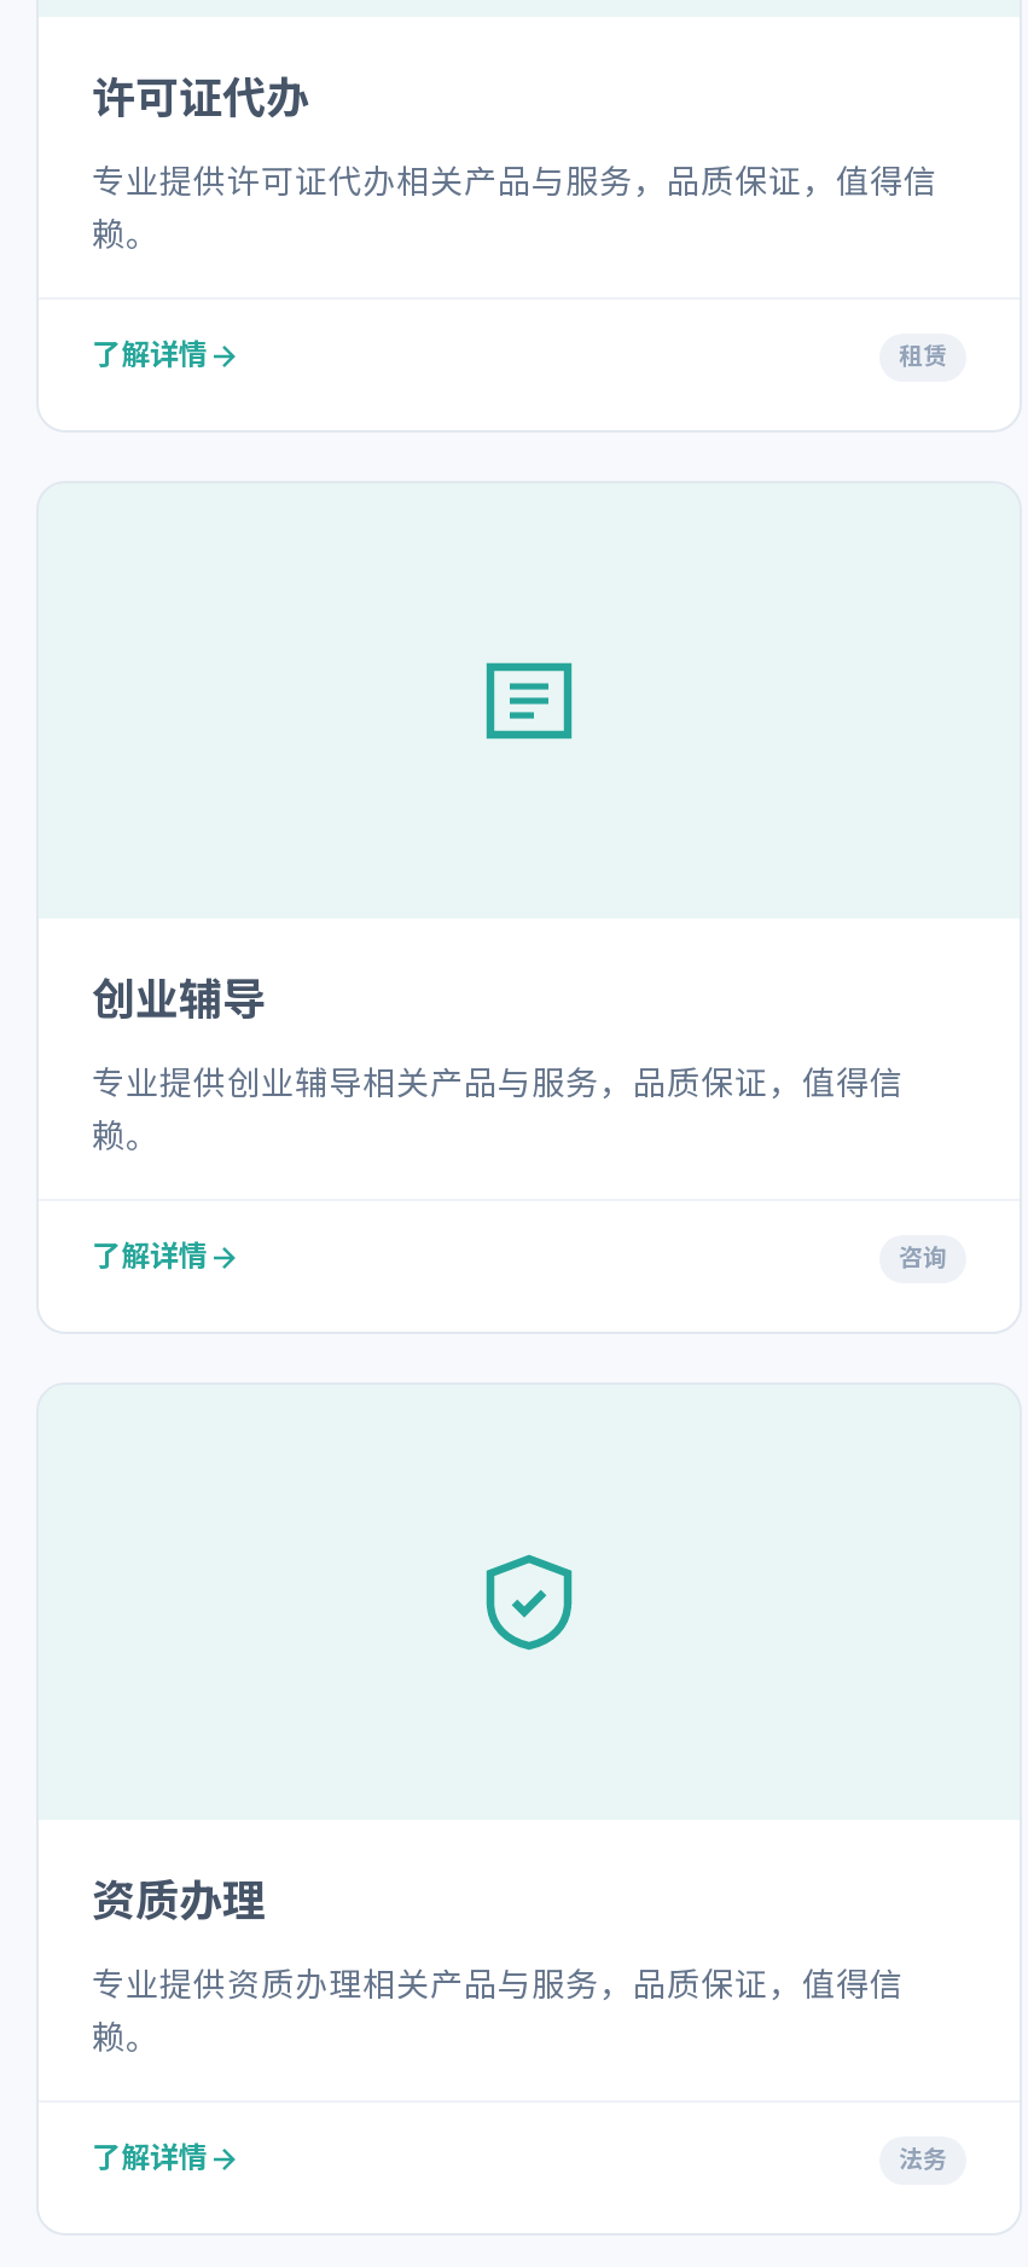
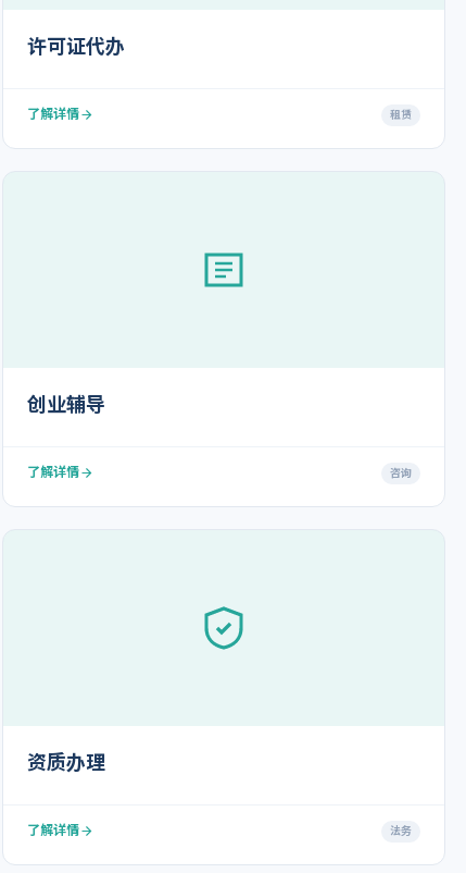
- 专业提供许可证代办相关产品与服务，品质保证，值得信
- 赖。

- 专业提供创业辅导相关产品与服务，品质保证，值得信
- 赖。

- 专业提供资质办理相关产品与服务，品质保证，值得信
- 赖。
